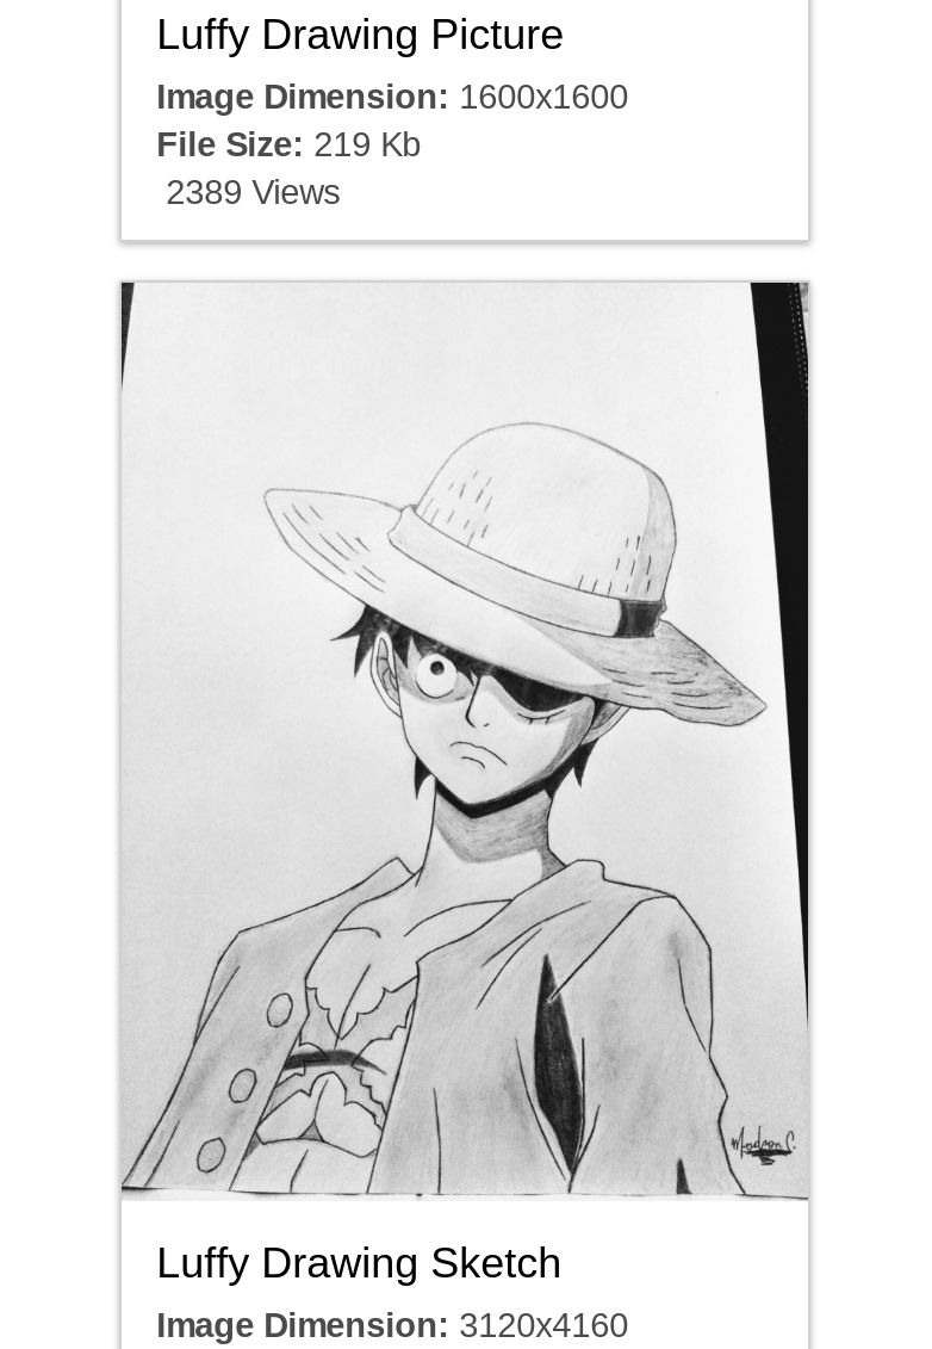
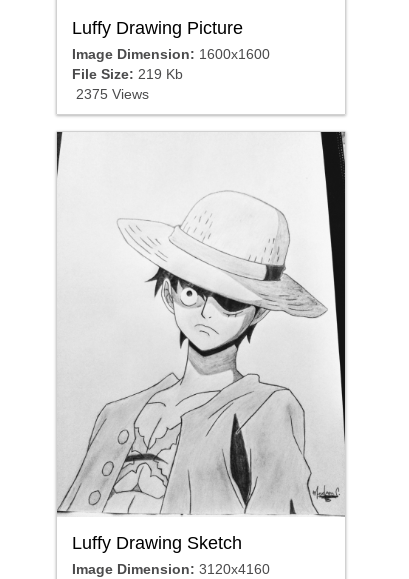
- 2389 Views
+ 2375 Views
